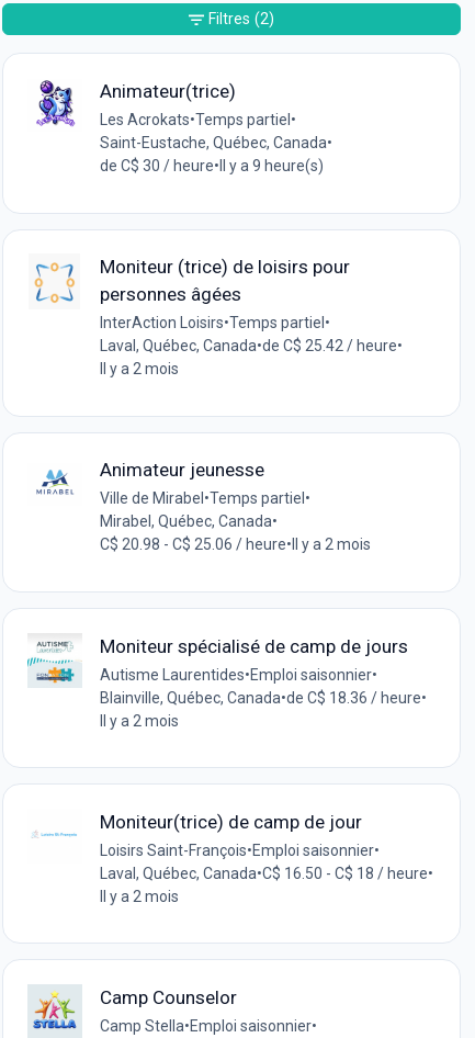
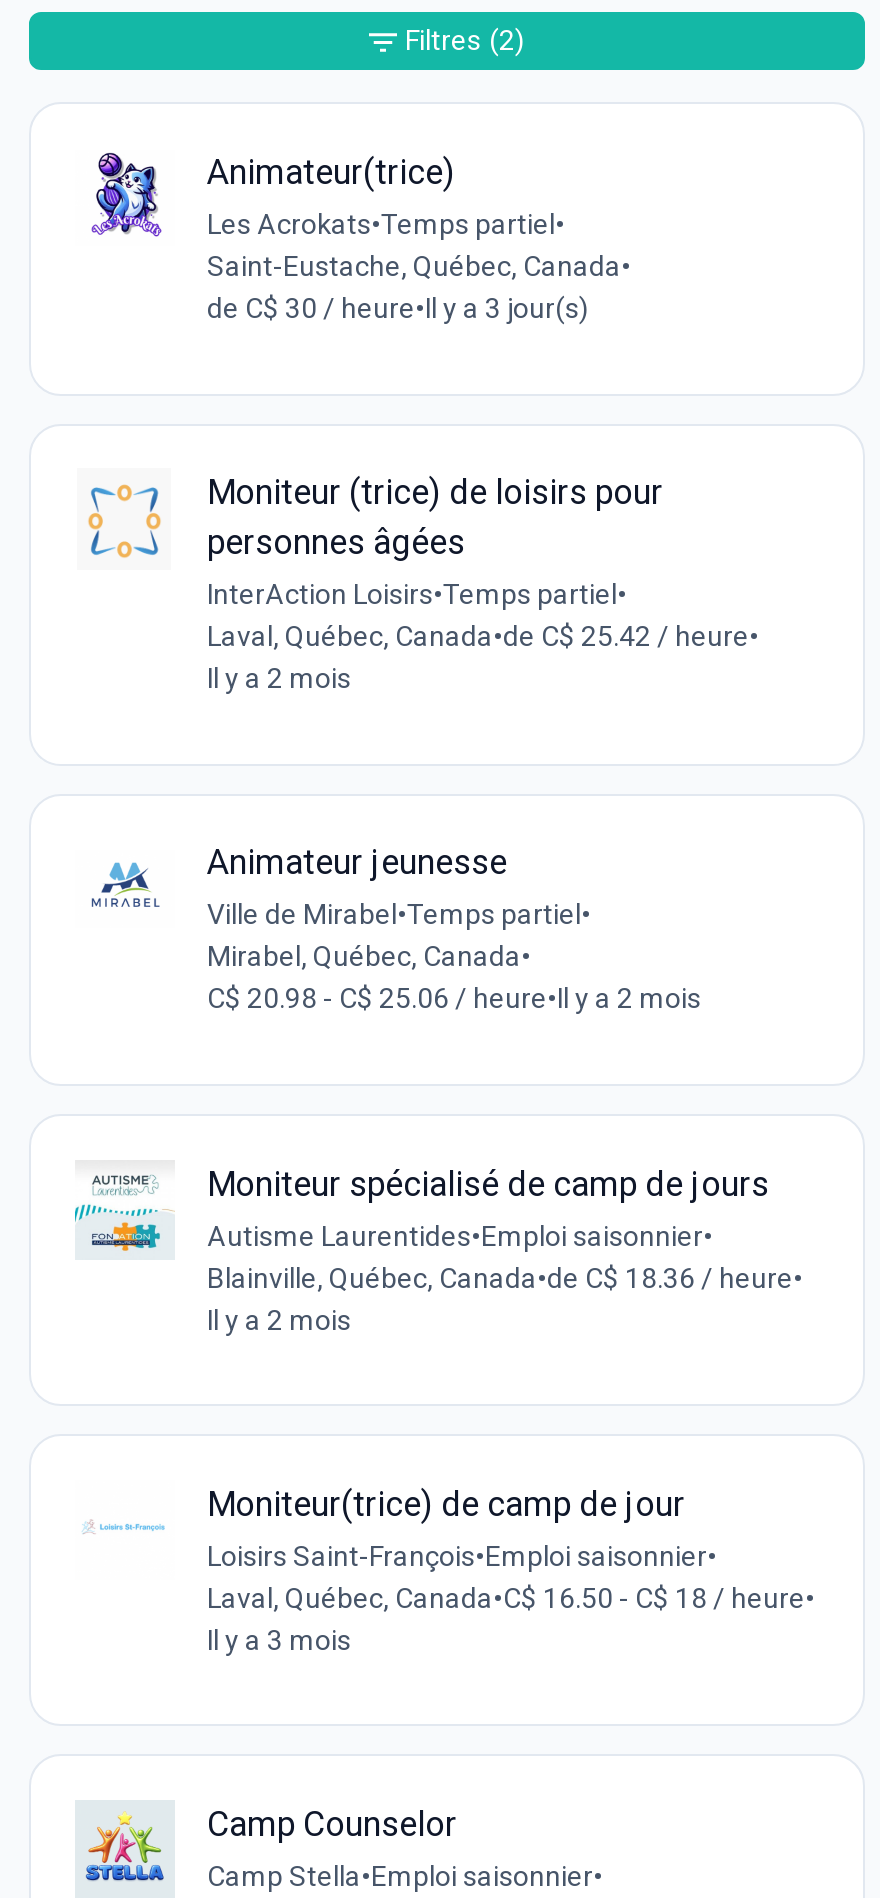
- de C$ 30 / heure•Il y a 9 heure(s)
+ de C$ 30 / heure•Il y a 3 jour(s)

- Il y a 2 mois
+ Il y a 3 mois
